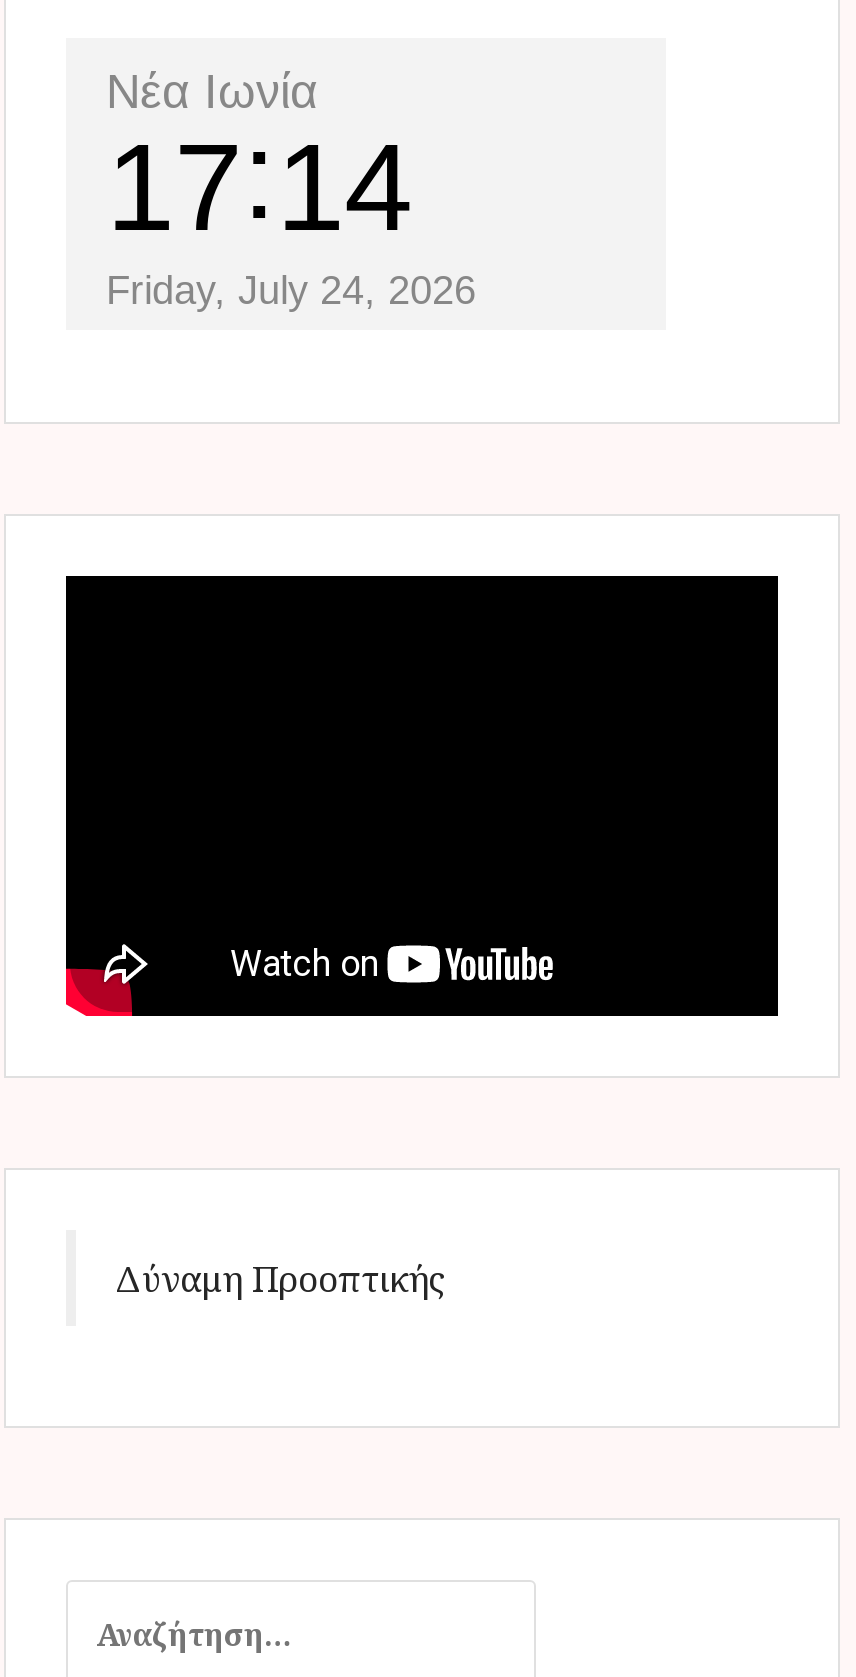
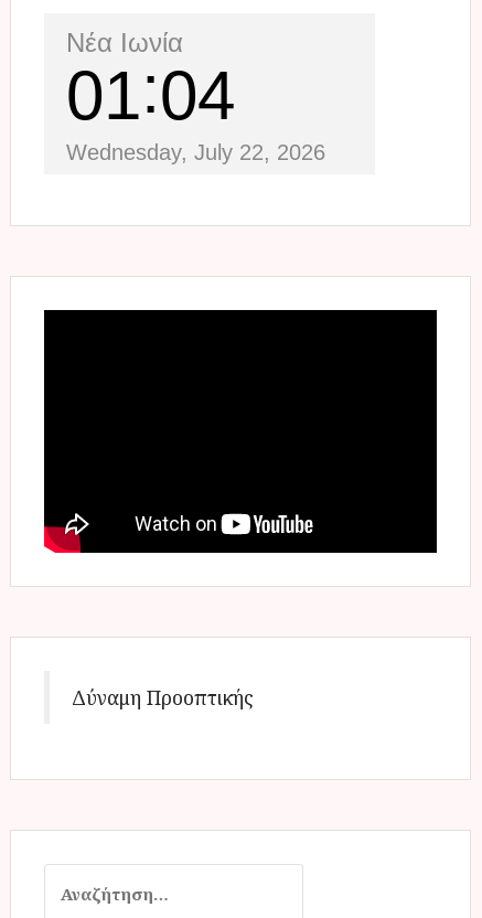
- 17 14
+ 01 04

- Friday, July 24, 2026
+ Wednesday, July 22, 2026
